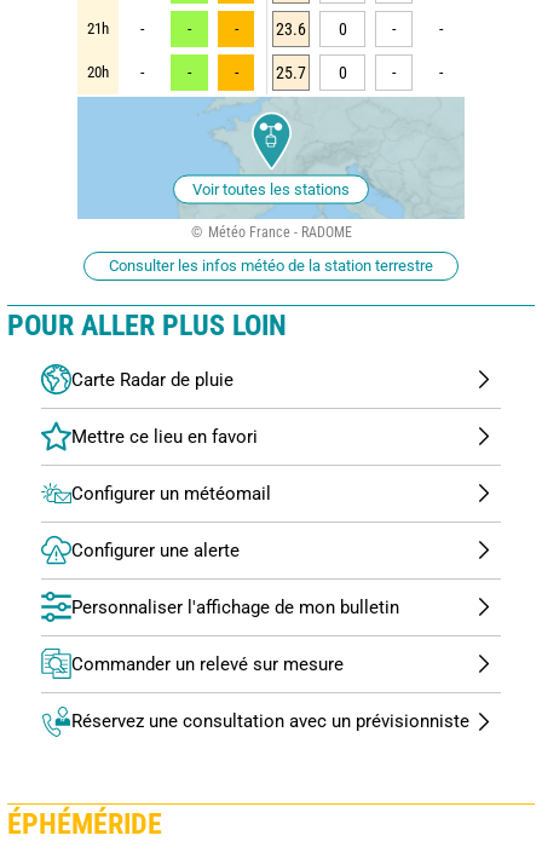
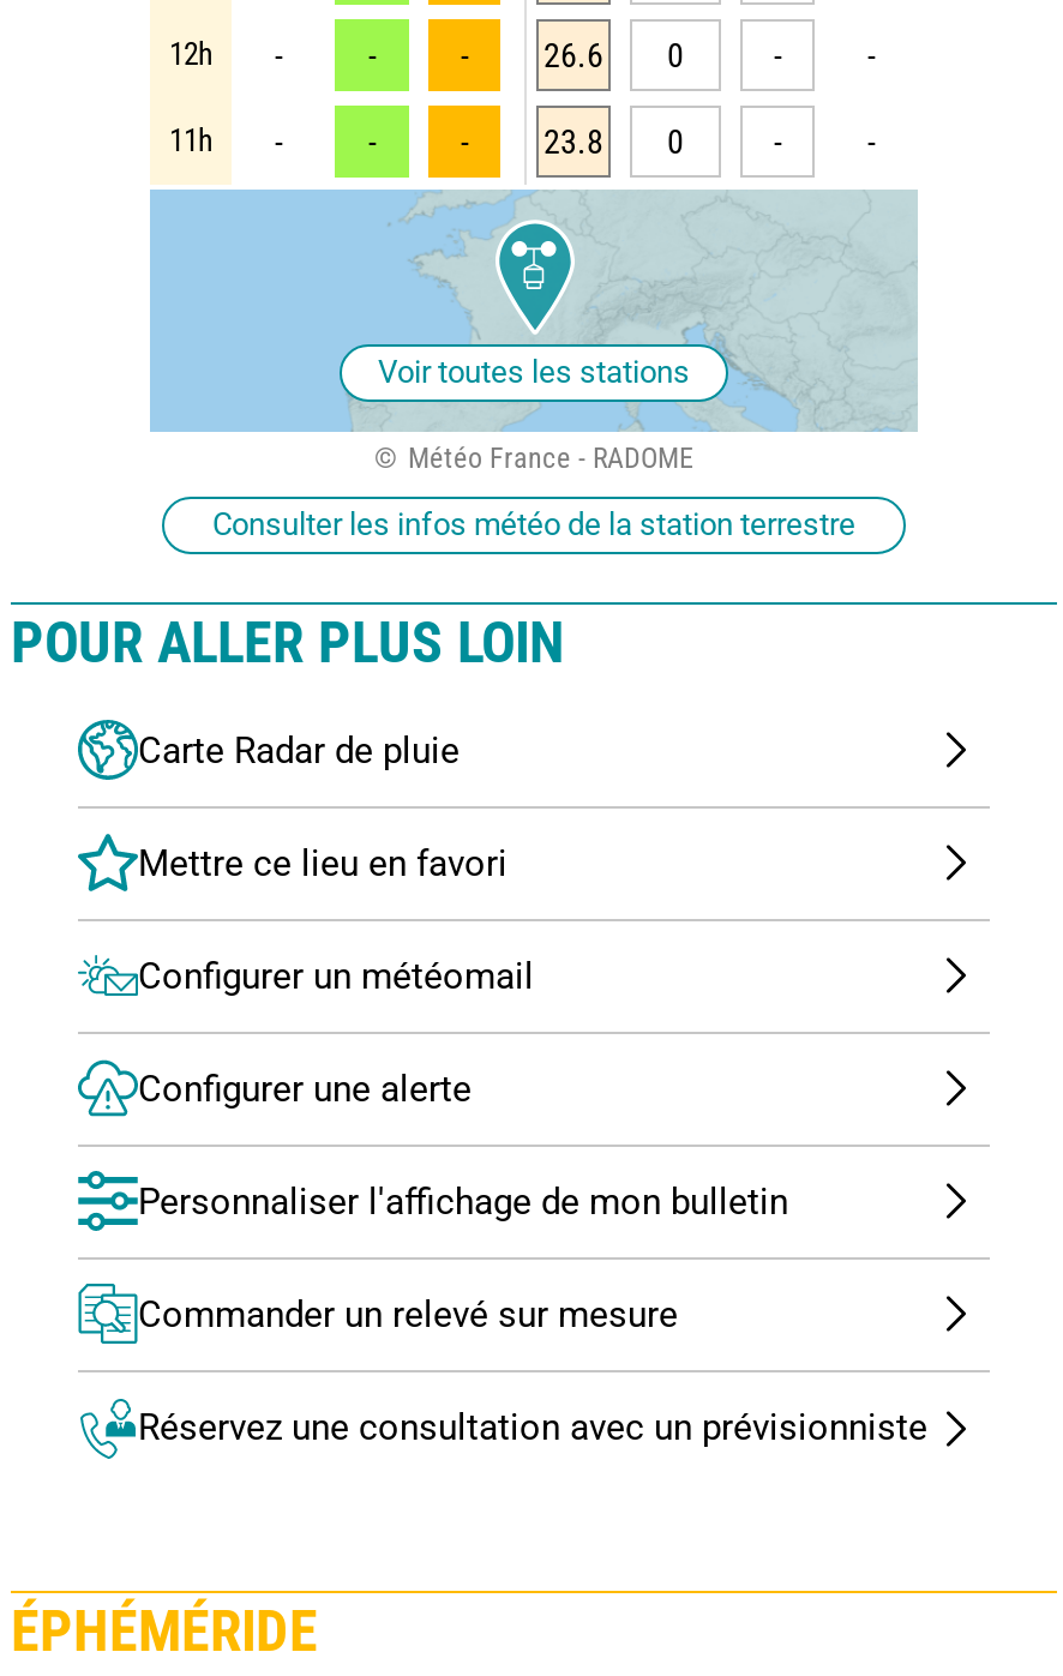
- 21h
+ 12h

- 23.6
+ 26.6

- 20h
+ 11h

- 25.7
+ 23.8
